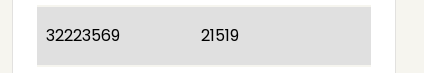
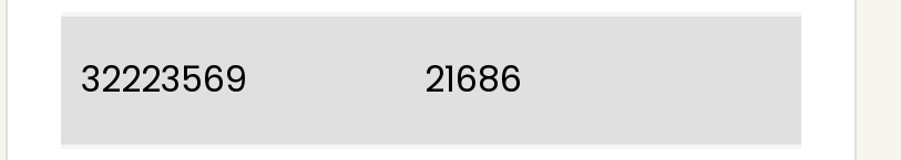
- 21519
+ 21686
